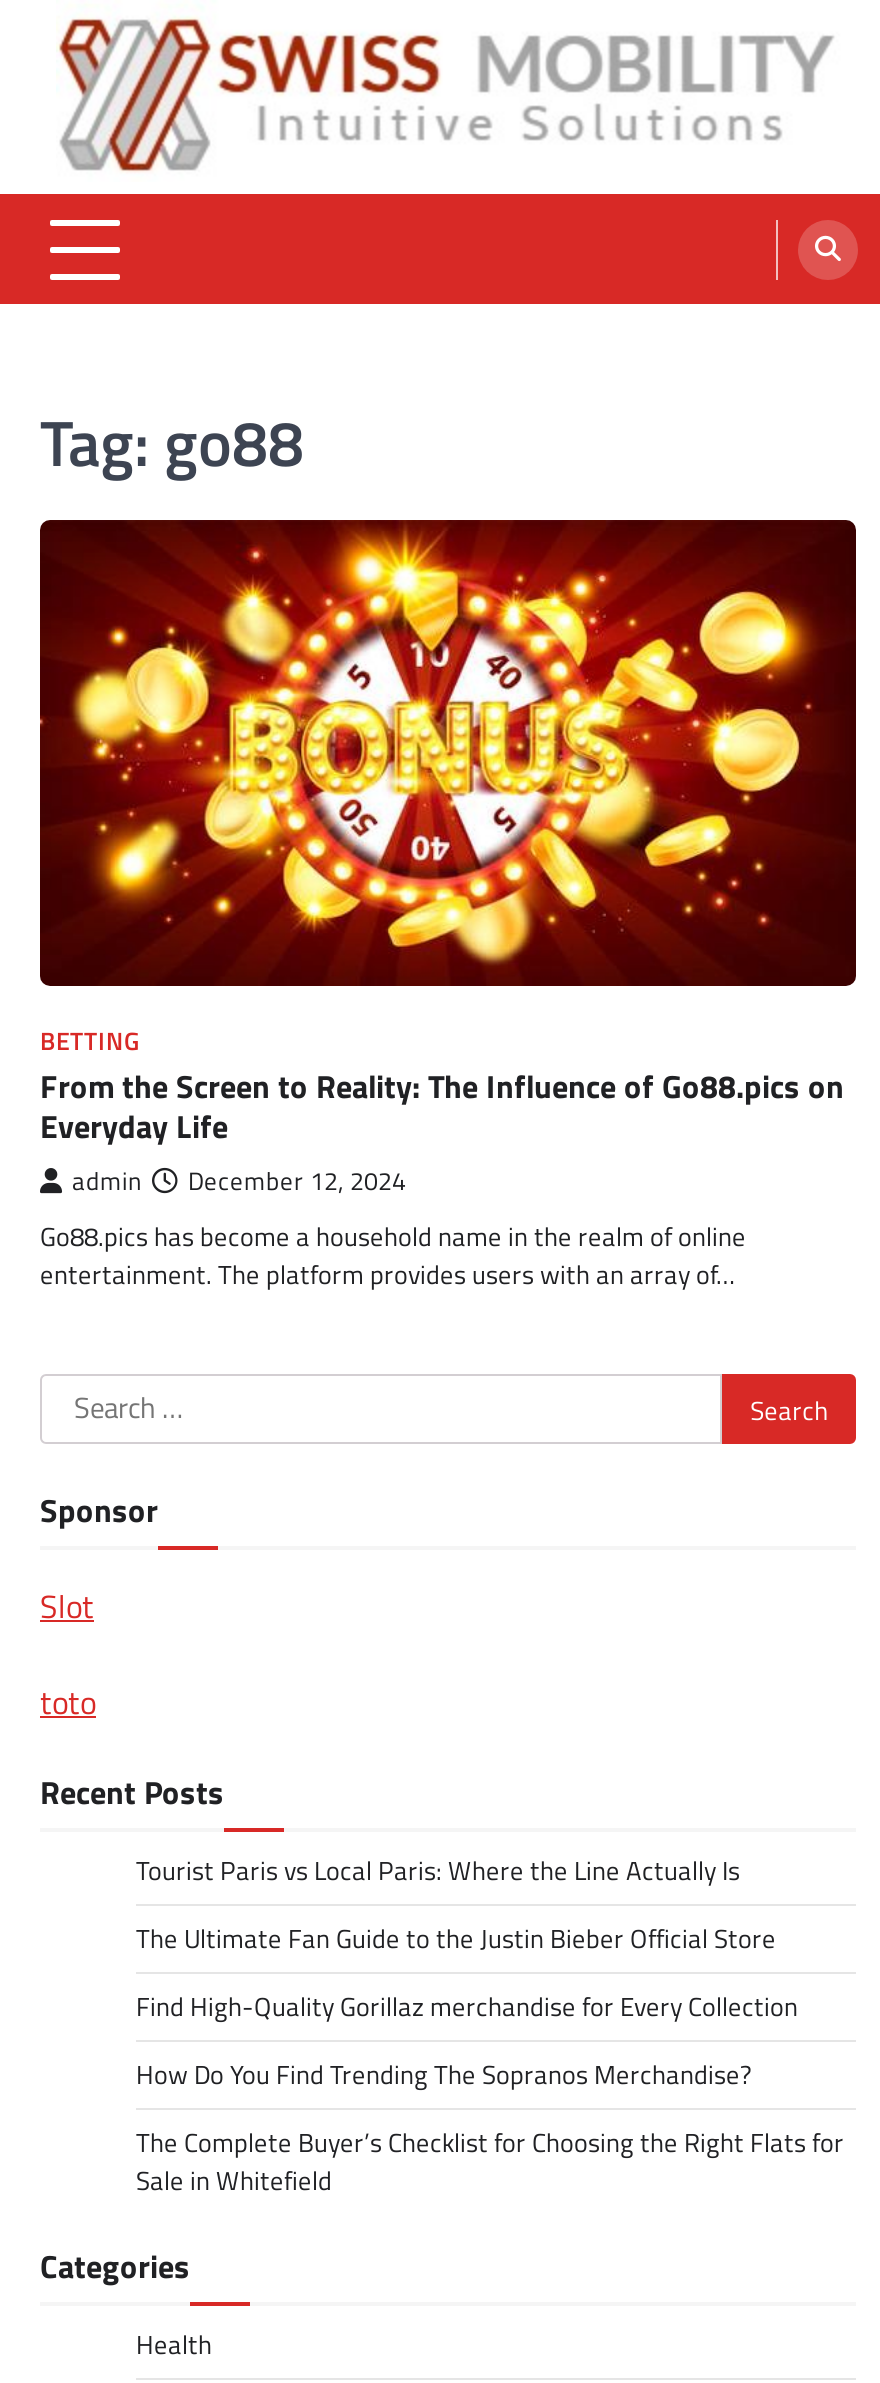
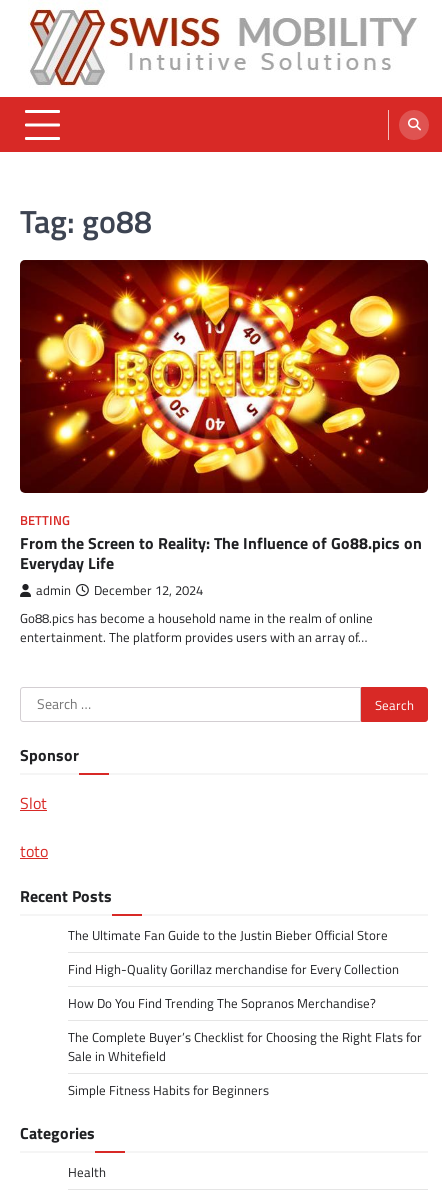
- Tourist Paris vs Local Paris: Where the Line Actually Is

moved up: The Ultimate Fan Guide to the Justin Bieber Official Store | Find High-Quality Gorillaz merchandise for Every Collection | How Do You Find Trending The Sopranos Merchandise? | The Complete Buyer’s Checklist for Choosing the Right Flats for | Sale in Whitefield

+ Simple Fitness Habits for Beginners
